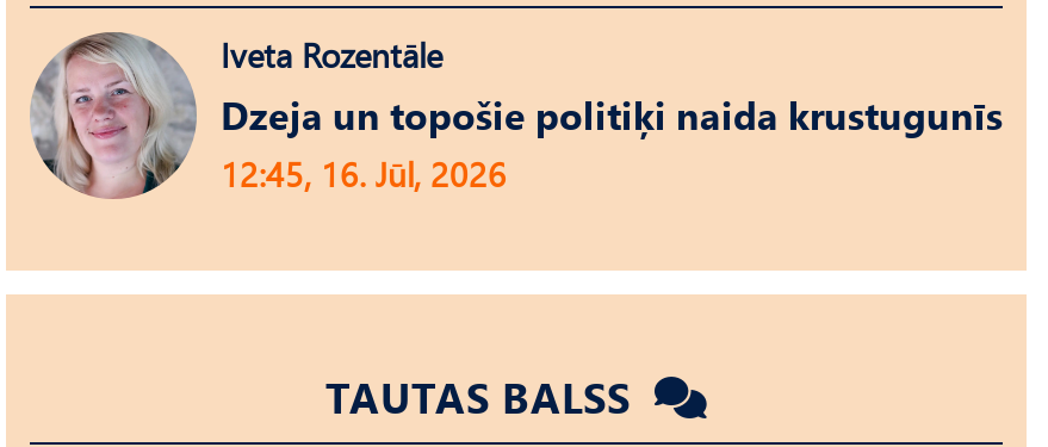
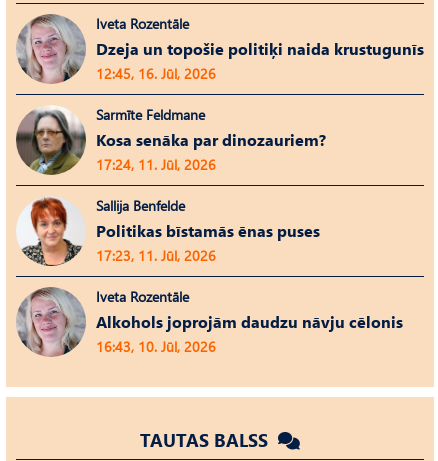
+ [image]
+ Sarmīte Feldmane
+ Kosa senāka par dinozauriem?
+ 17:24, 11. Jūl, 2026
+ Sallija Benfelde
+ Politikas bīstamās ēnas puses
+ 17:23, 11. Jūl, 2026
+ Iveta Rozentāle
+ Alkohols joprojām daudzu nāvju cēlonis
+ 16:43, 10. Jūl, 2026

+ [image]
